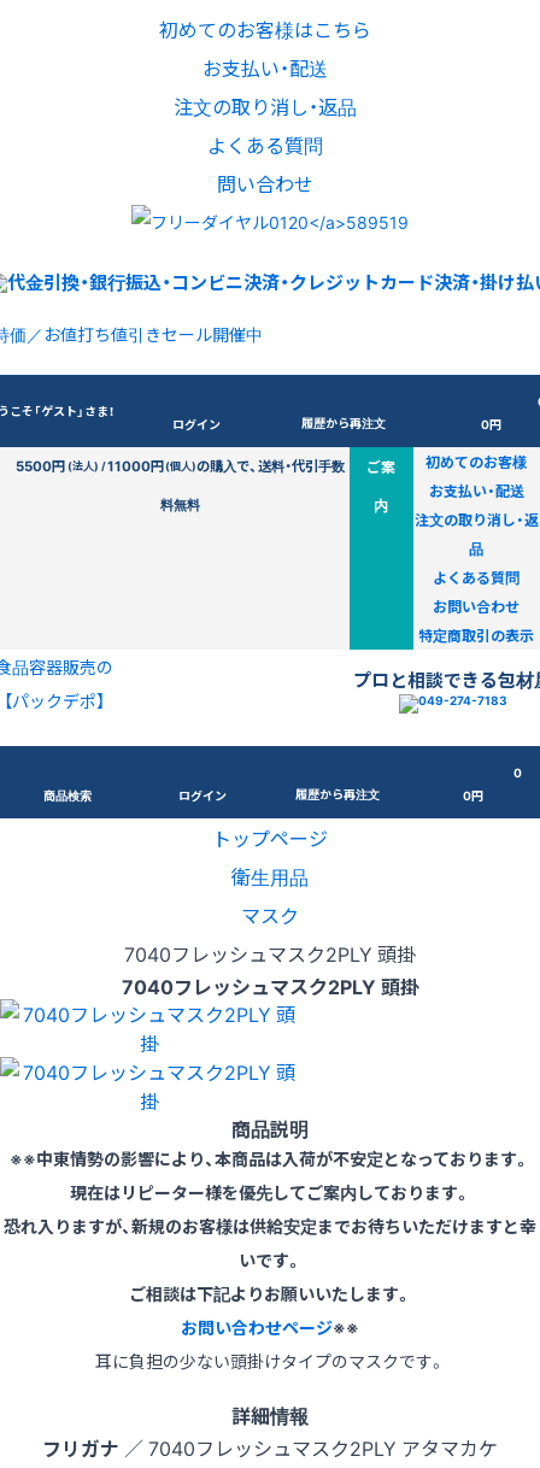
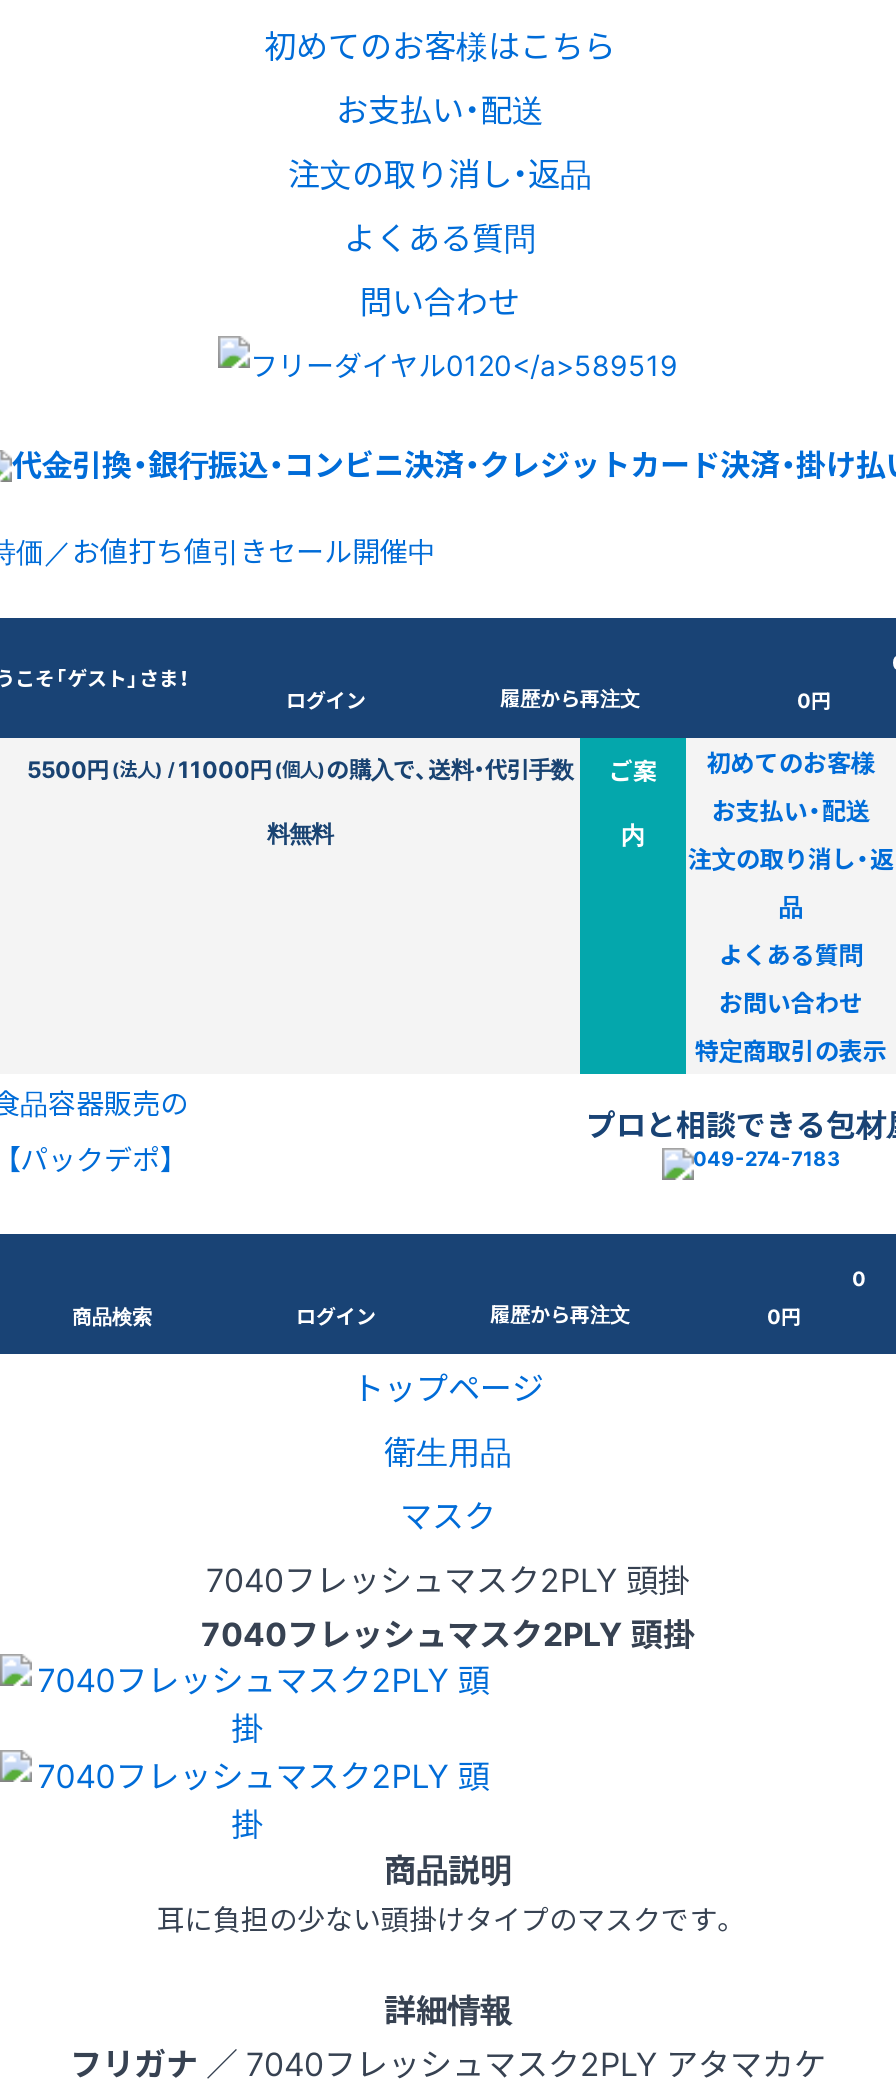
- ※※中東情勢の影響により、本商品は入荷が不安定となっております。
- 現在はリピーター様を優先してご案内しております。
- 恐れ入りますが、新規のお客様は供給安定までお待ちいただけますと幸
- いです。
- ご相談は下記よりお願いいたします。
- お問い合わせページ※※
